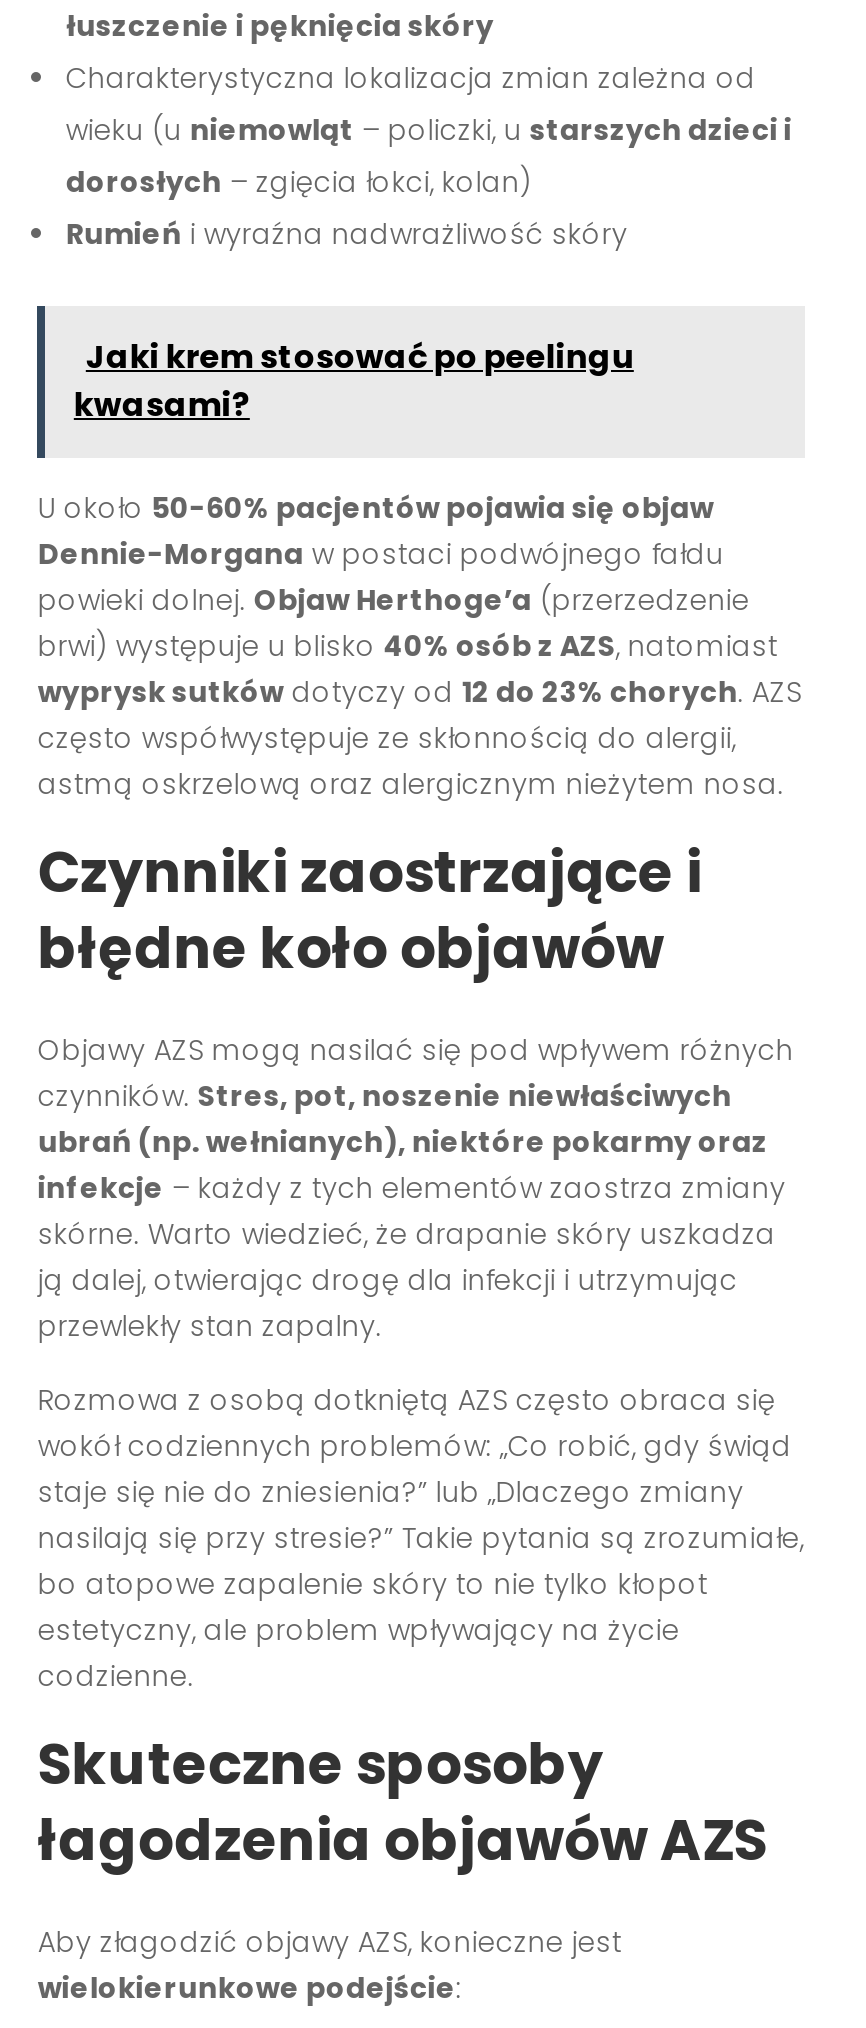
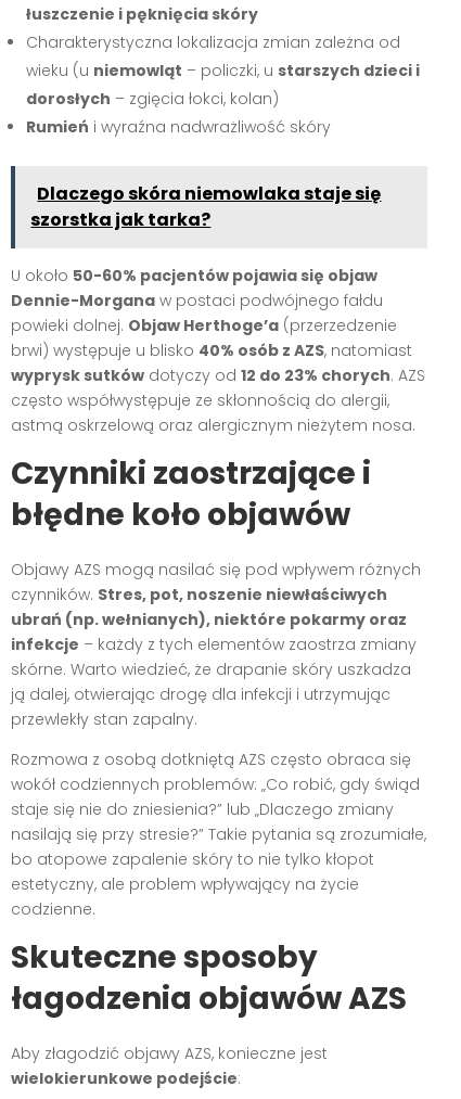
- Jaki krem stosować po peelingu
- kwasami?
+ Dlaczego skóra niemowlaka staje się
+ szorstka jak tarka?
